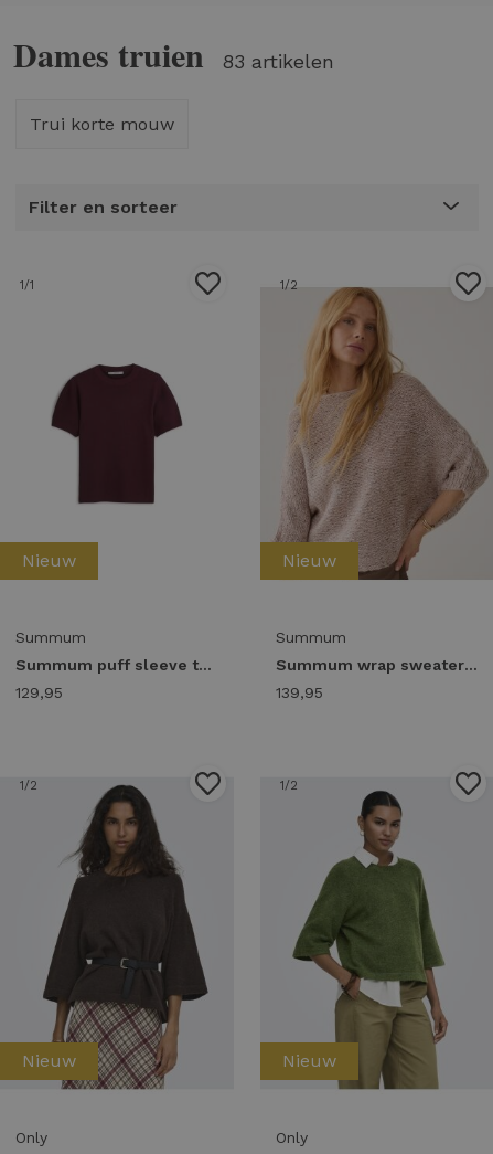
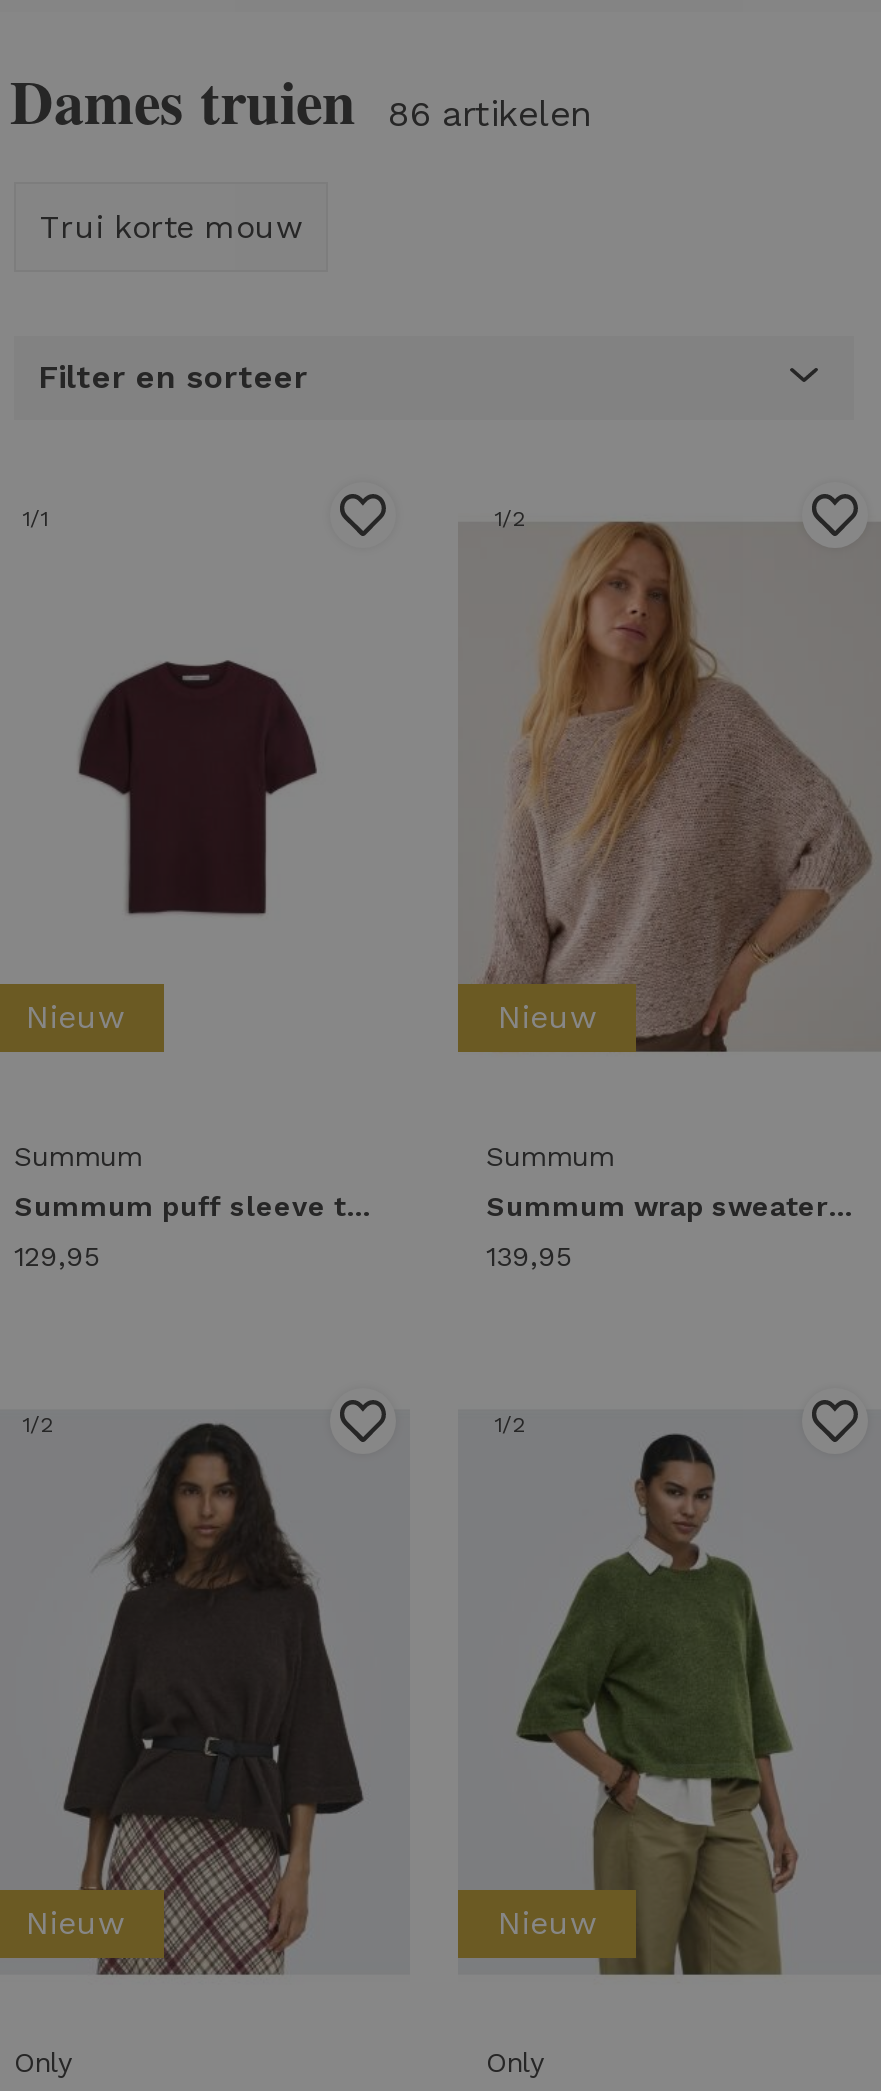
- Dames truien 83 artikelen
+ Dames truien 86 artikelen
